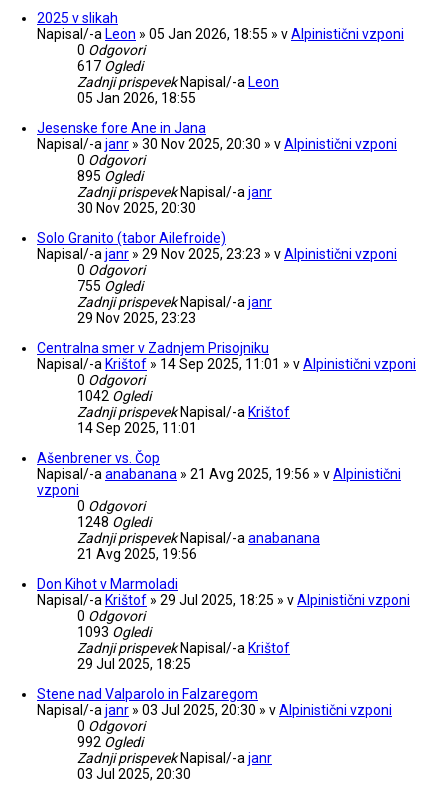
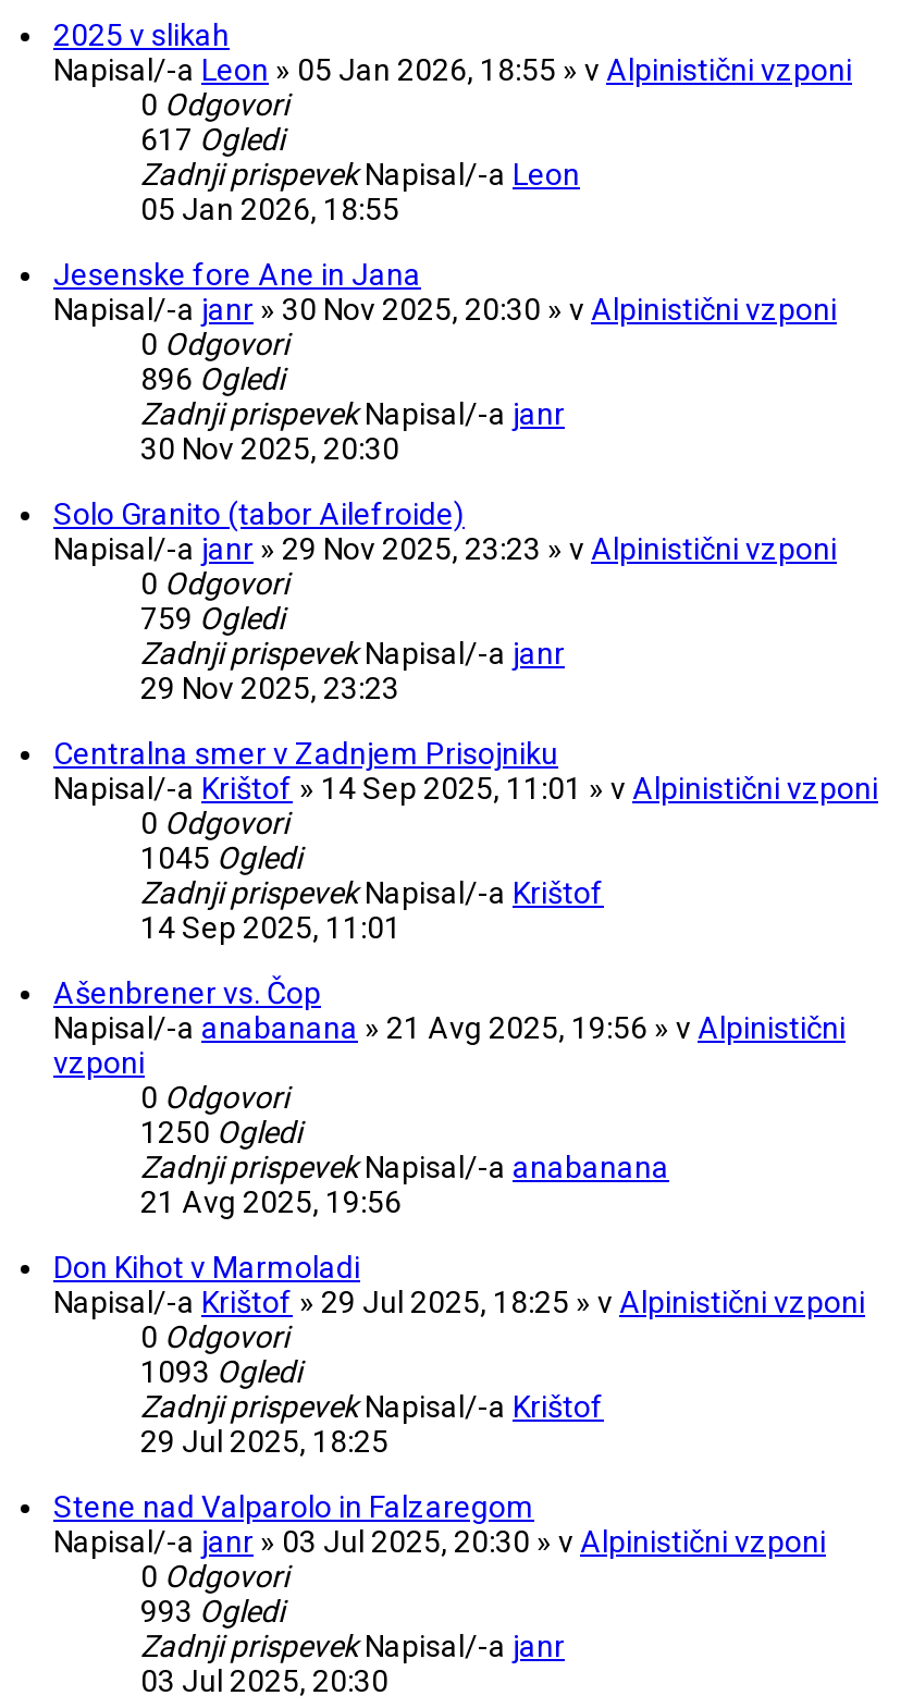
- 895 Ogledi
+ 896 Ogledi

- 755 Ogledi
+ 759 Ogledi

- 1042Ogledi
+ 1045Ogledi

- 1248Ogledi
+ 1250Ogledi

- 992 Ogledi
+ 993 Ogledi
